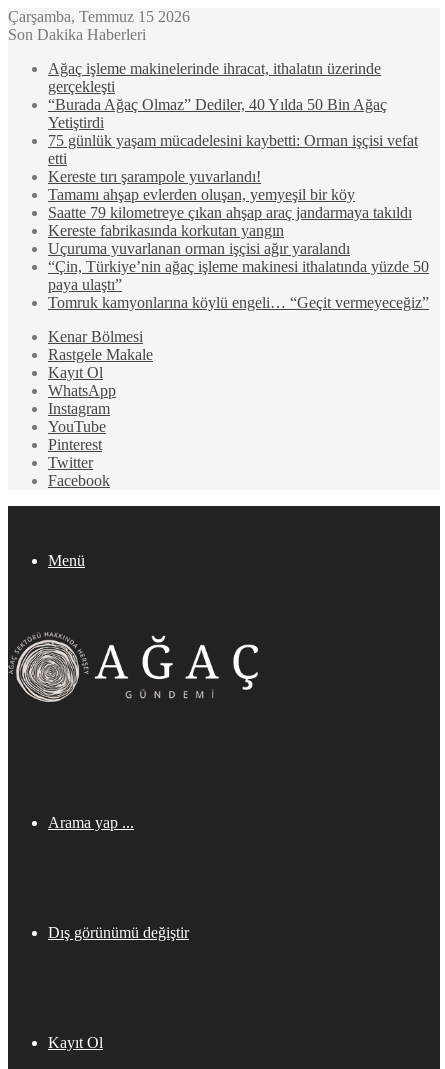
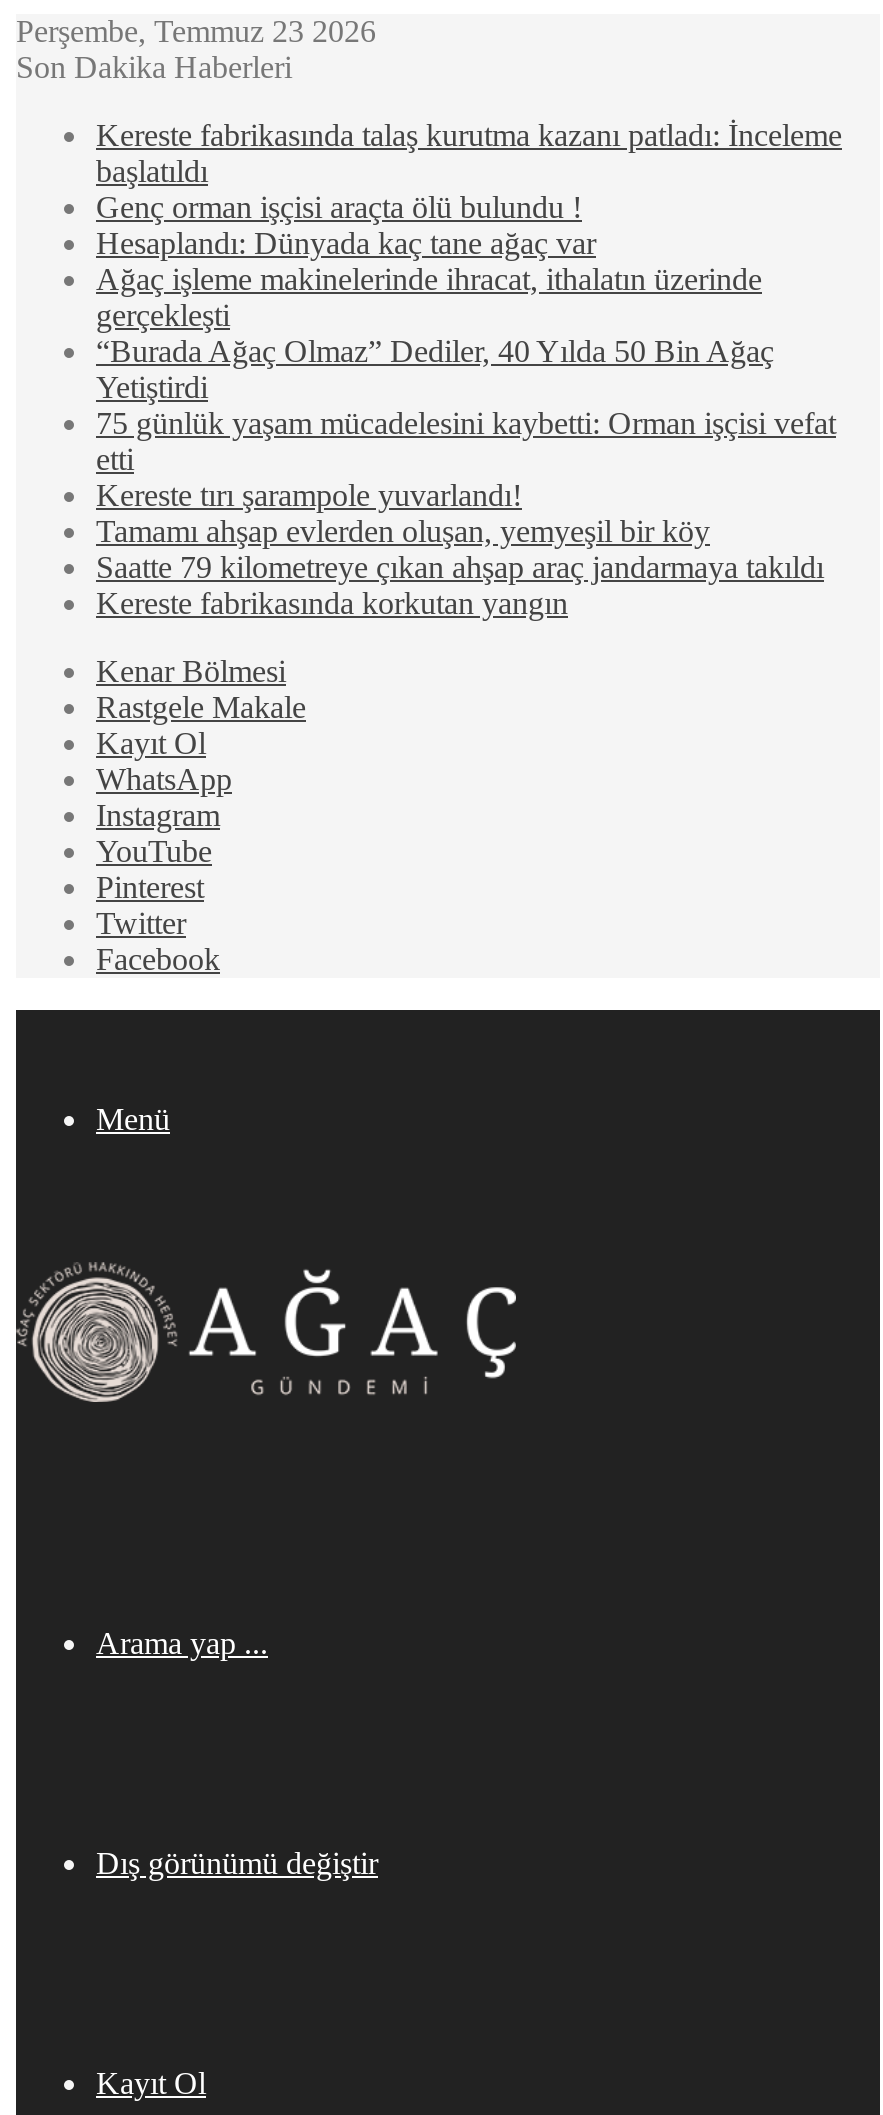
- Çarşamba, Temmuz 15 2026
+ Perşembe, Temmuz 23 2026

+ Kereste fabrikasında talaş kurutma kazanı patladı: İnceleme
+ başlatıldı
+ Genç orman işçisi araçta ölü bulundu !
+ Hesaplandı: Dünyada kaç tane ağaç var

moved down: Ağaç işleme makinelerinde ihracat, ithalatın üzerinde | gerçekleşti | “Burada Ağaç Olmaz” Dediler, 40 Yılda 50 Bin Ağaç | ... | Saatte 79 kilometreye çıkan ahşap araç jandarmaya takıldı | Kereste fabrikasında korkutan yangın

- Uçuruma yuvarlanan orman işçisi ağır yaralandı
- “Çin, Türkiye’nin ağaç işleme makinesi ithalatında yüzde 50
- paya ulaştı”
- Tomruk kamyonlarına köylü engeli… “Geçit vermeyeceğiz”
